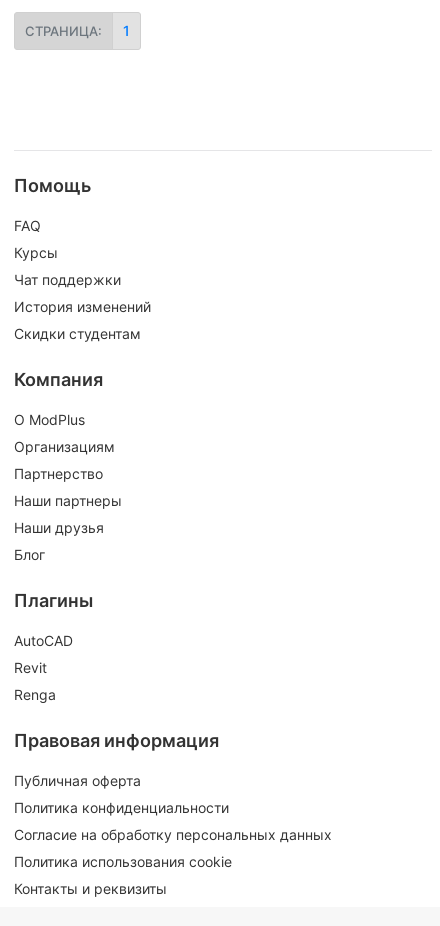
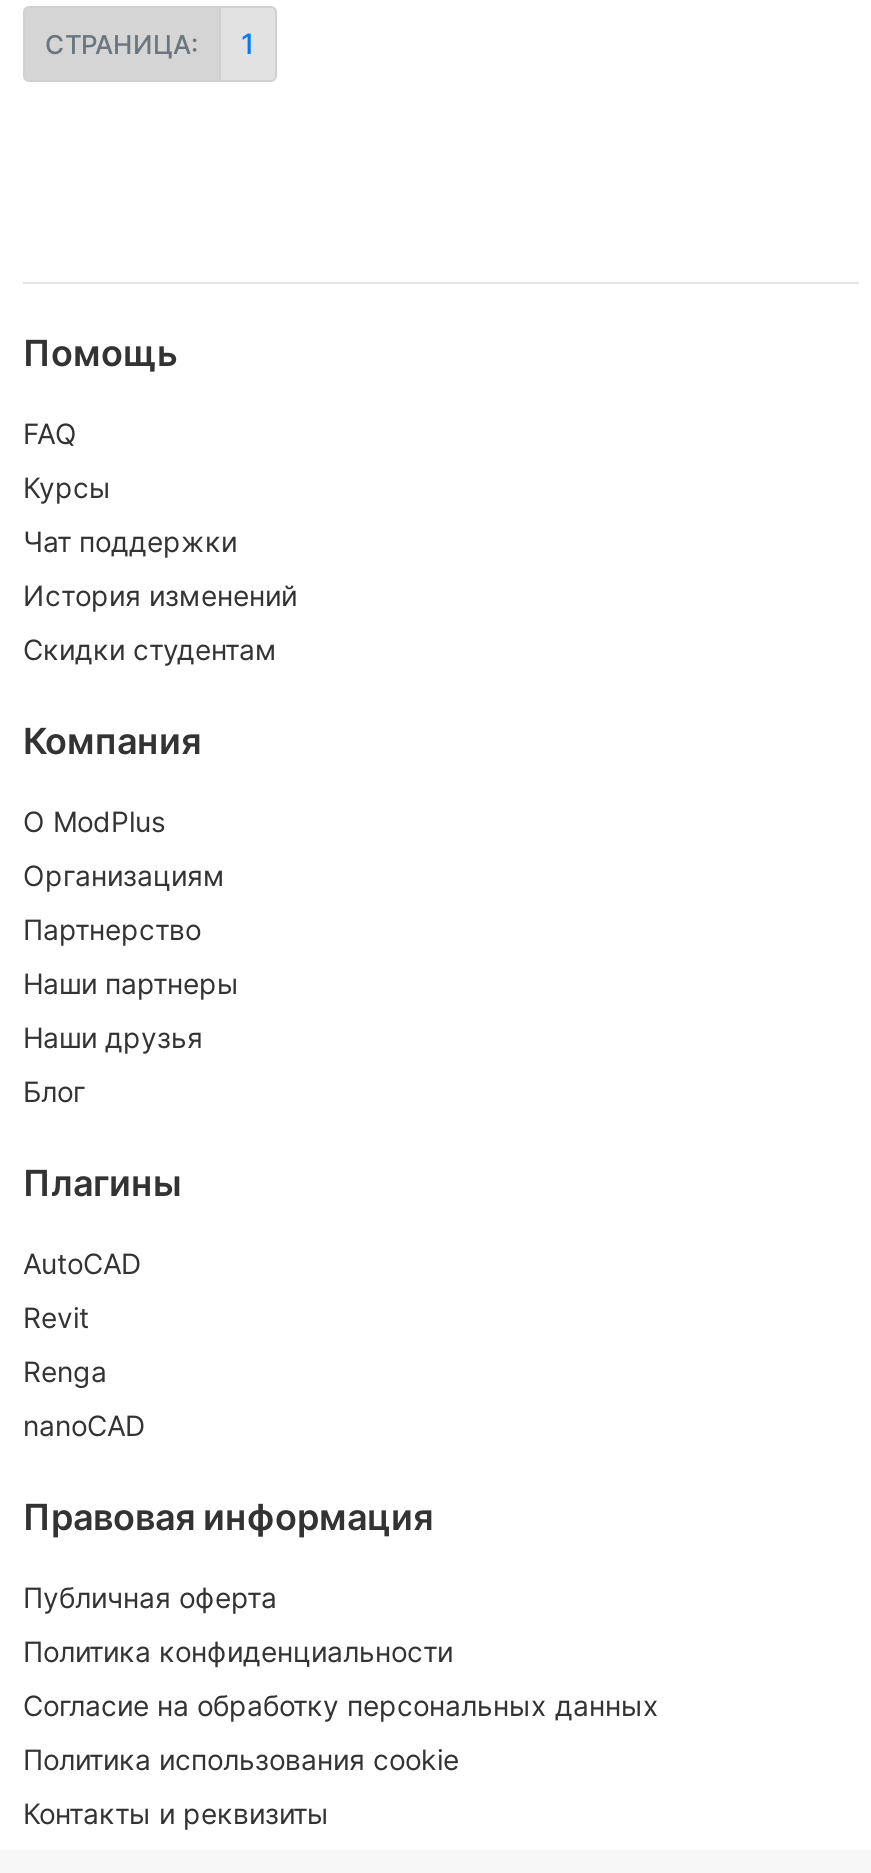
+ nanoCAD
